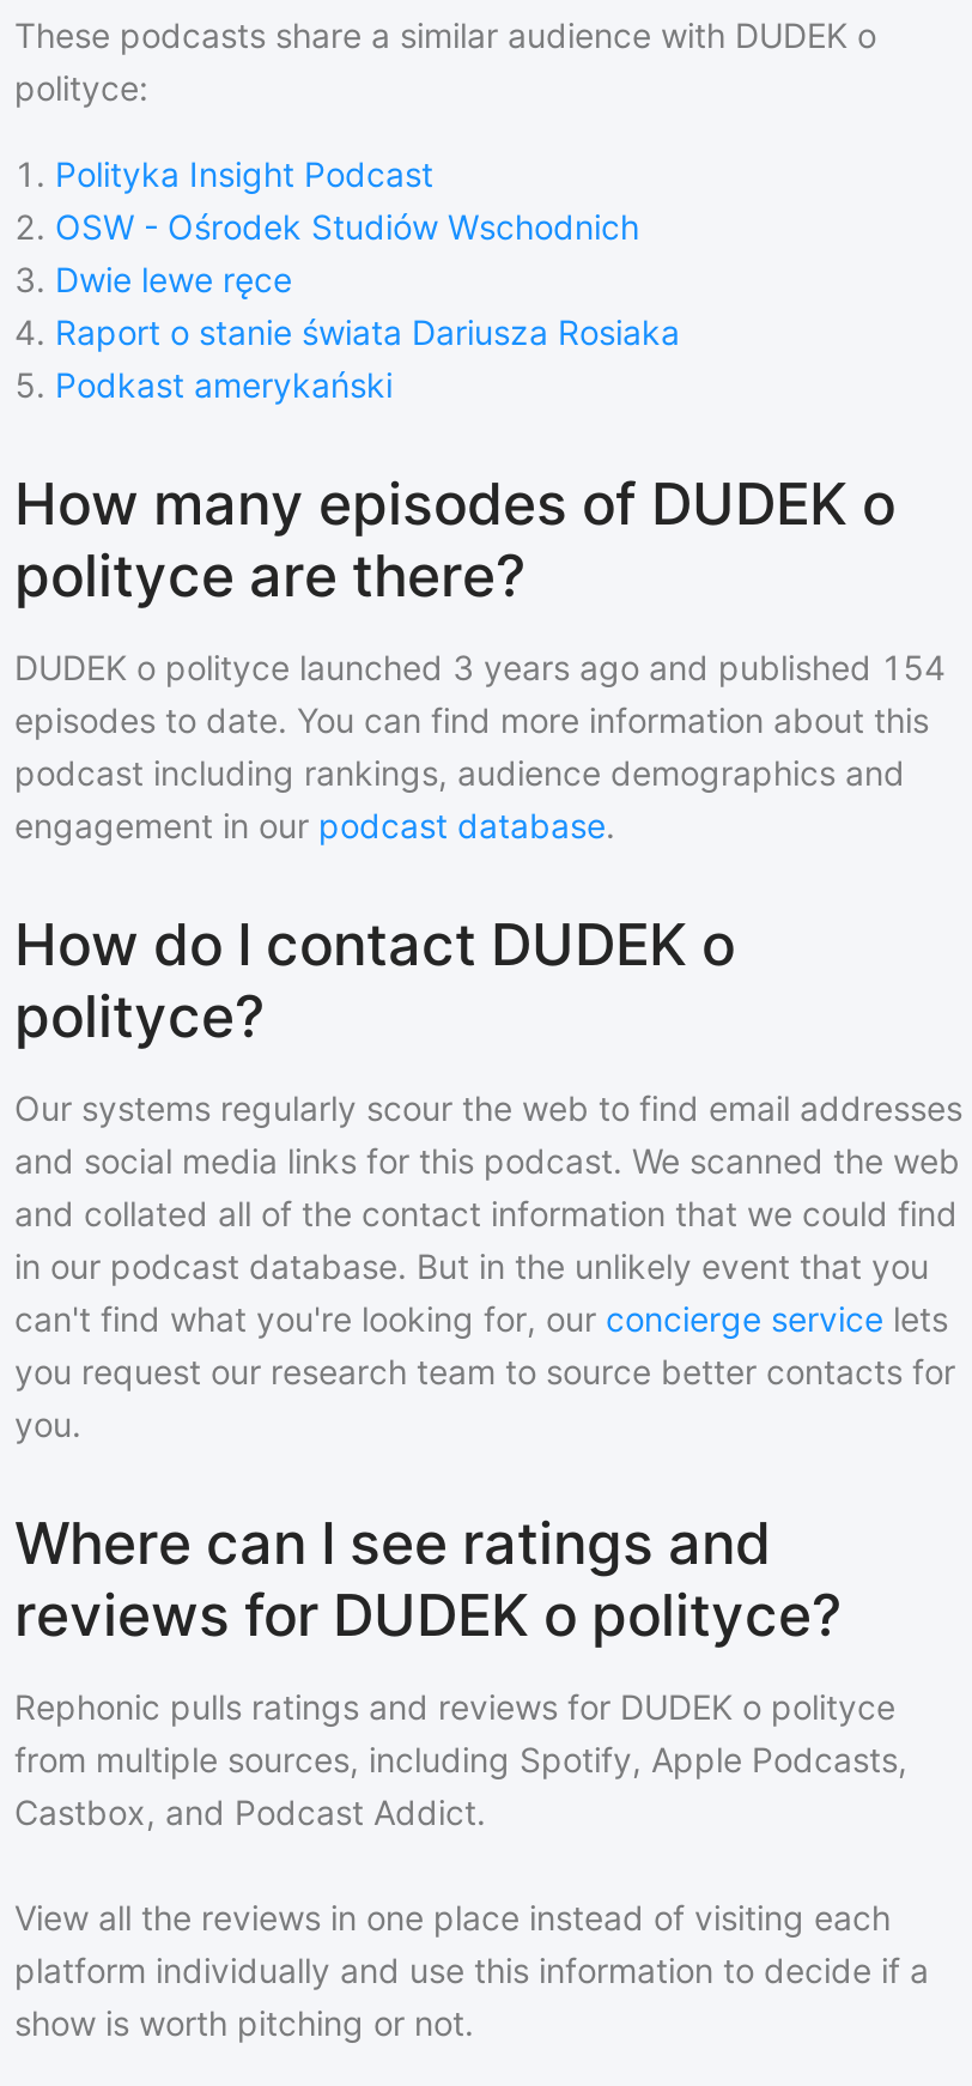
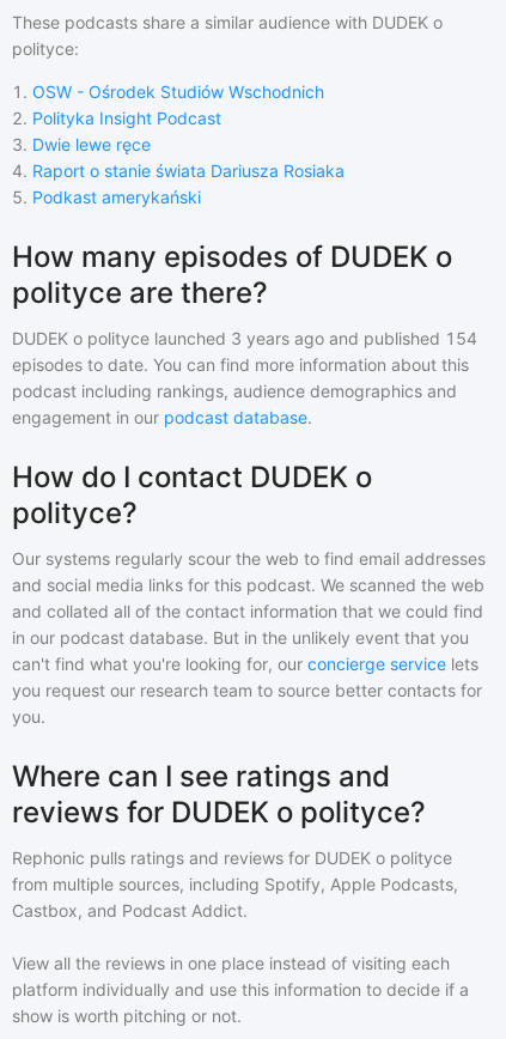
- 1. Polityka Insight Podcast
- 2. OSW - Ośrodek Studiów Wschodnich
+ 1. OSW - Ośrodek Studiów Wschodnich
+ 2. Polityka Insight Podcast
